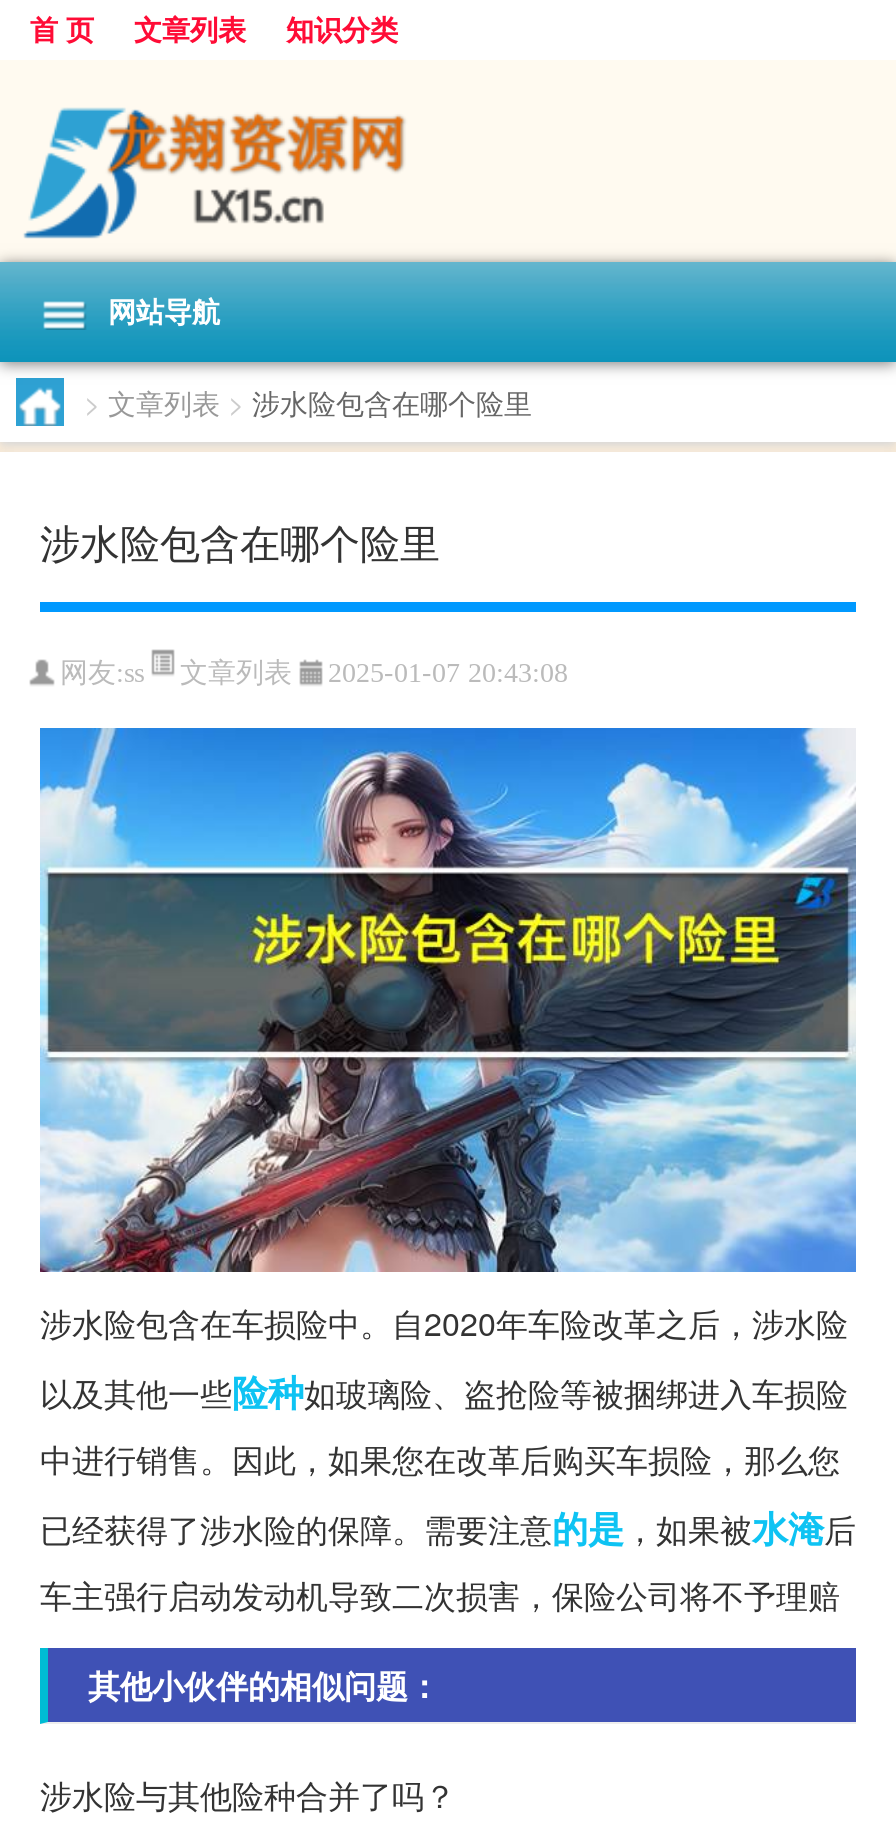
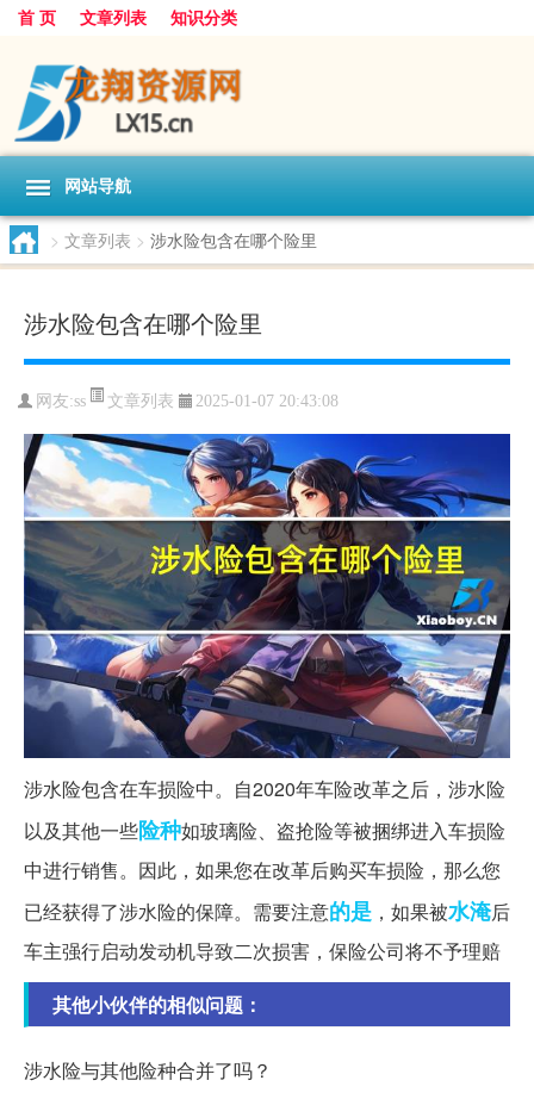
- [image]
+ [image]
